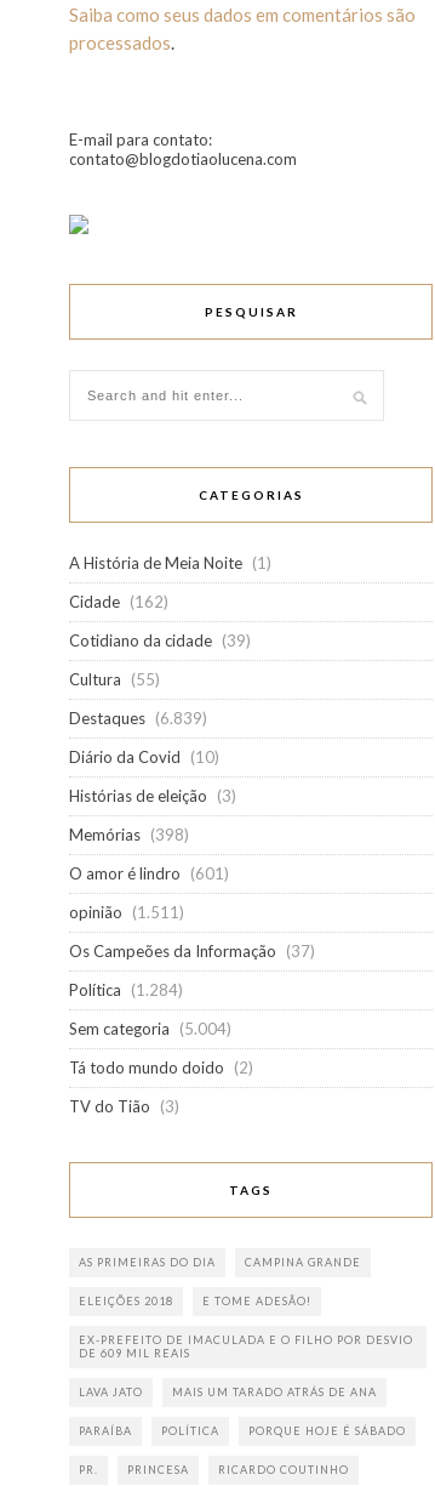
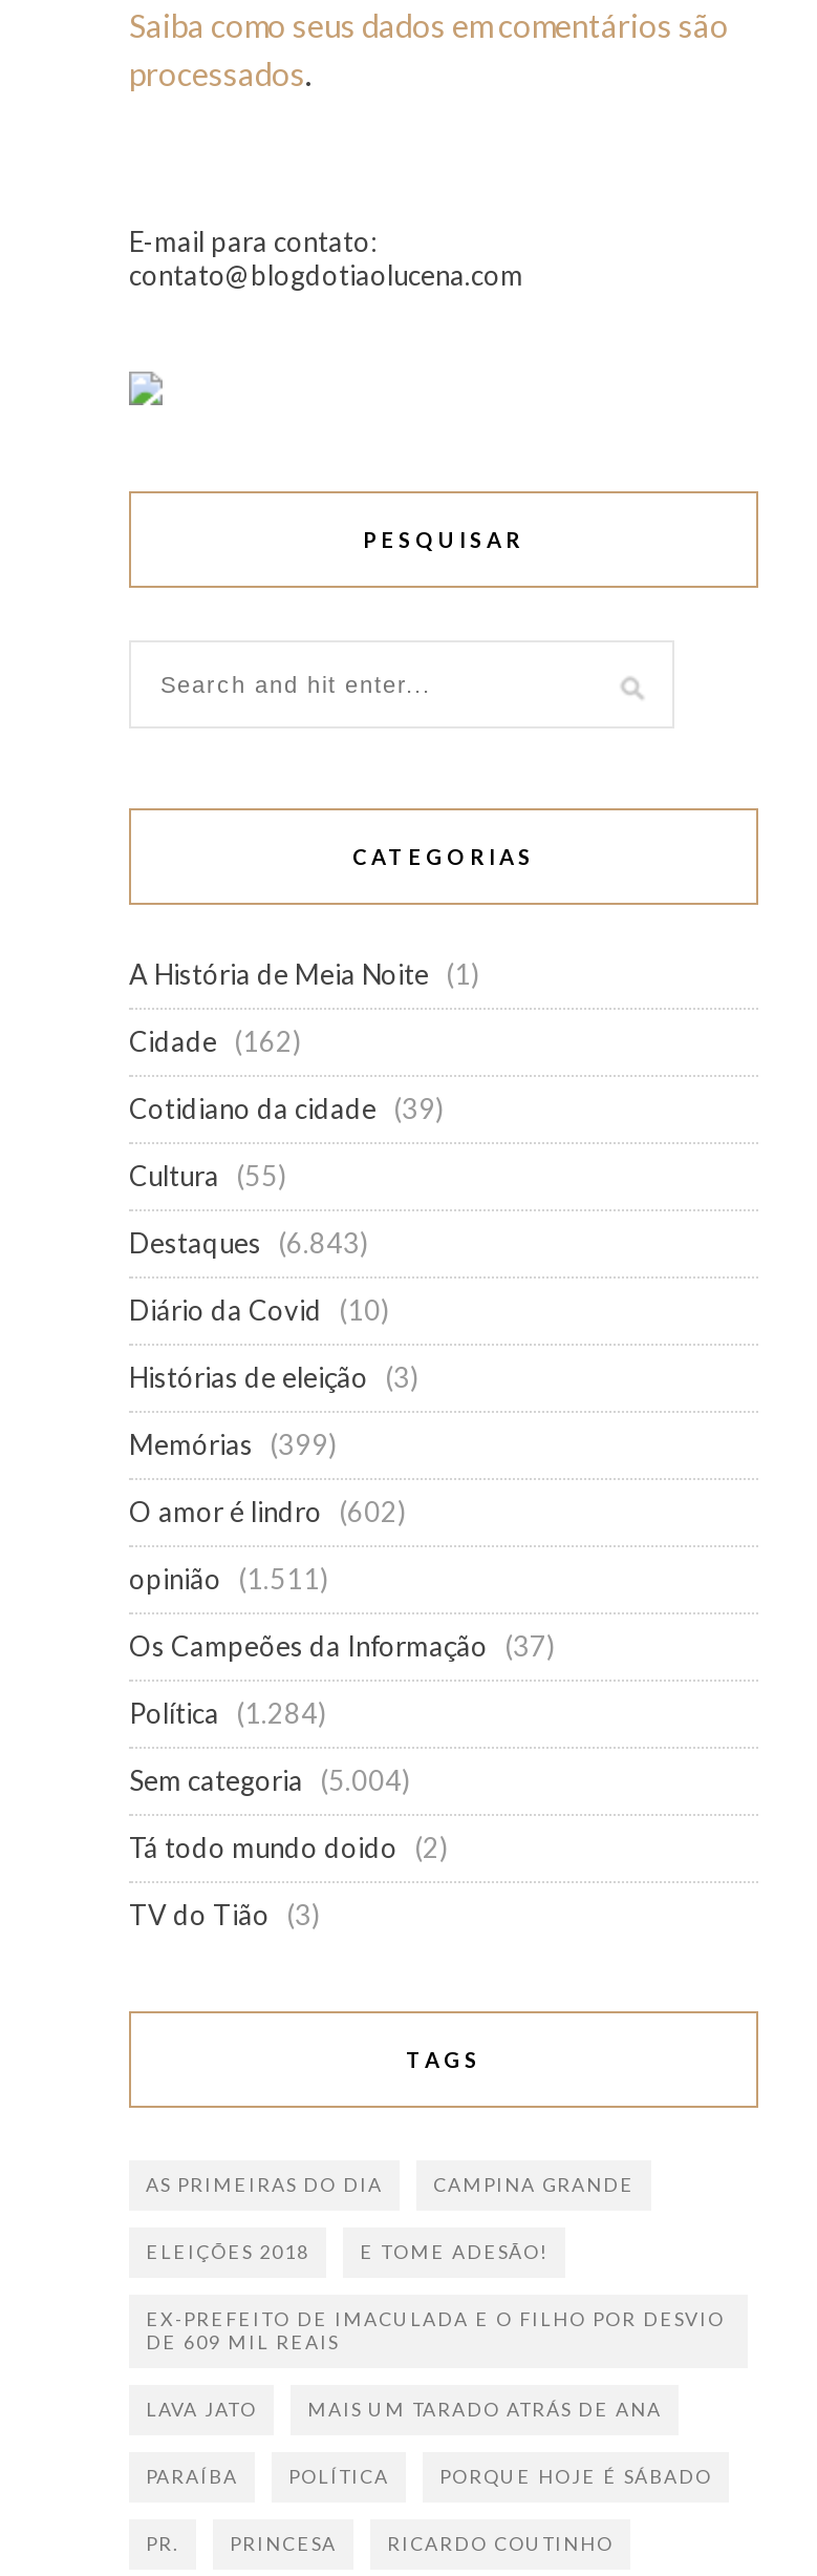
- Destaques (6.839)
+ Destaques (6.843)

- Memórias (398)
+ Memórias (399)

- O amor é lindro (601)
+ O amor é lindro (602)
